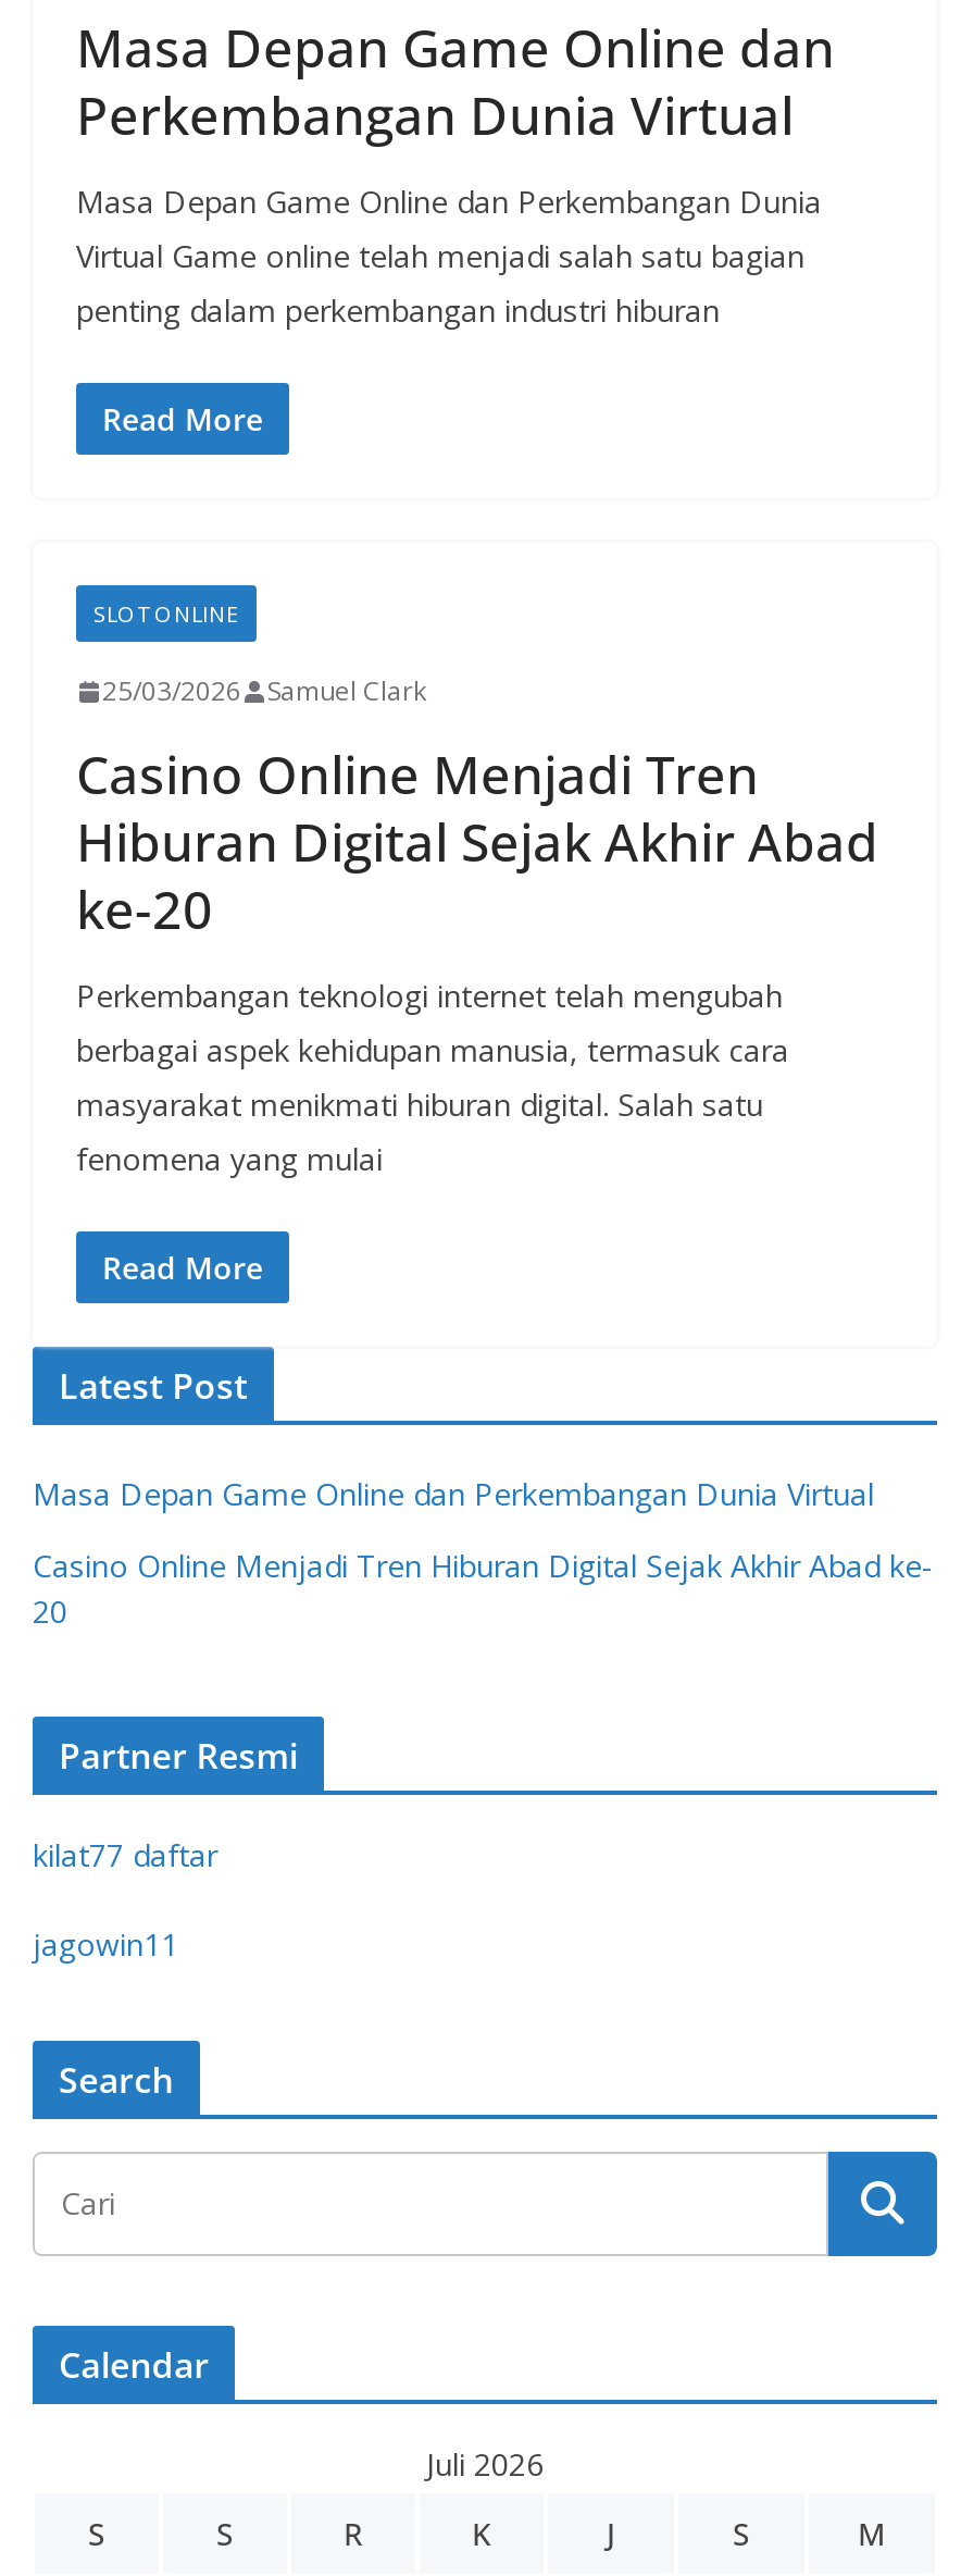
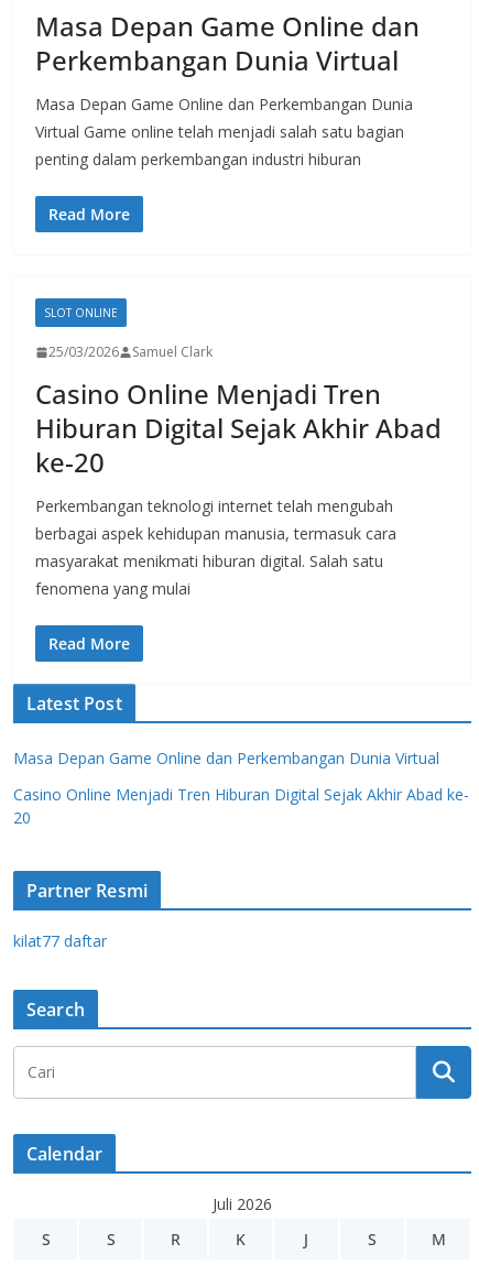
- jagowin11
